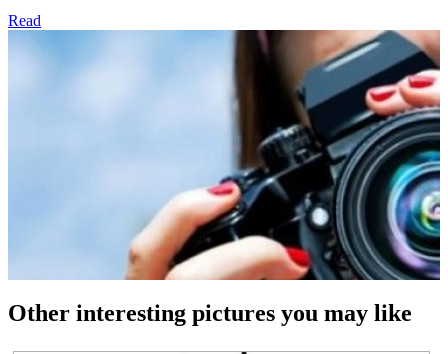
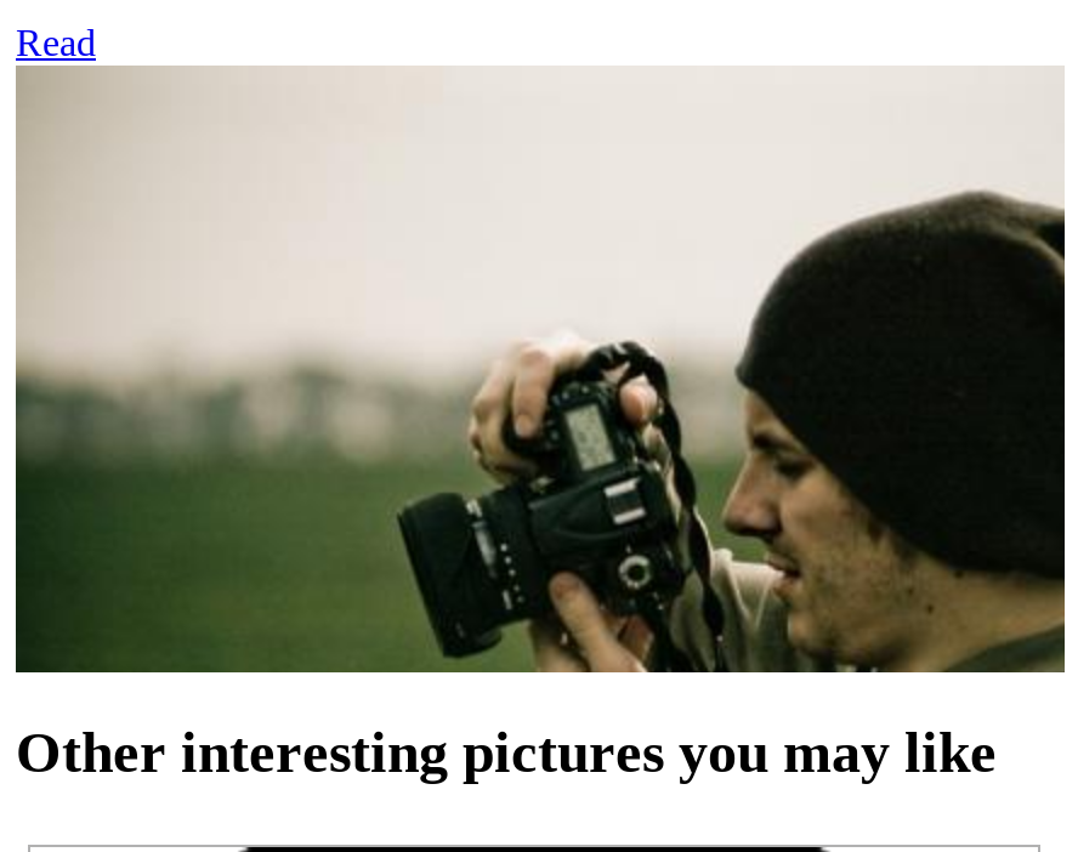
- [image]
+ [image]
